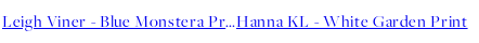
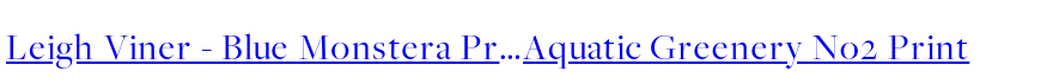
- Hanna KL - White Garden Print
+ Aquatic Greenery No2 Print
